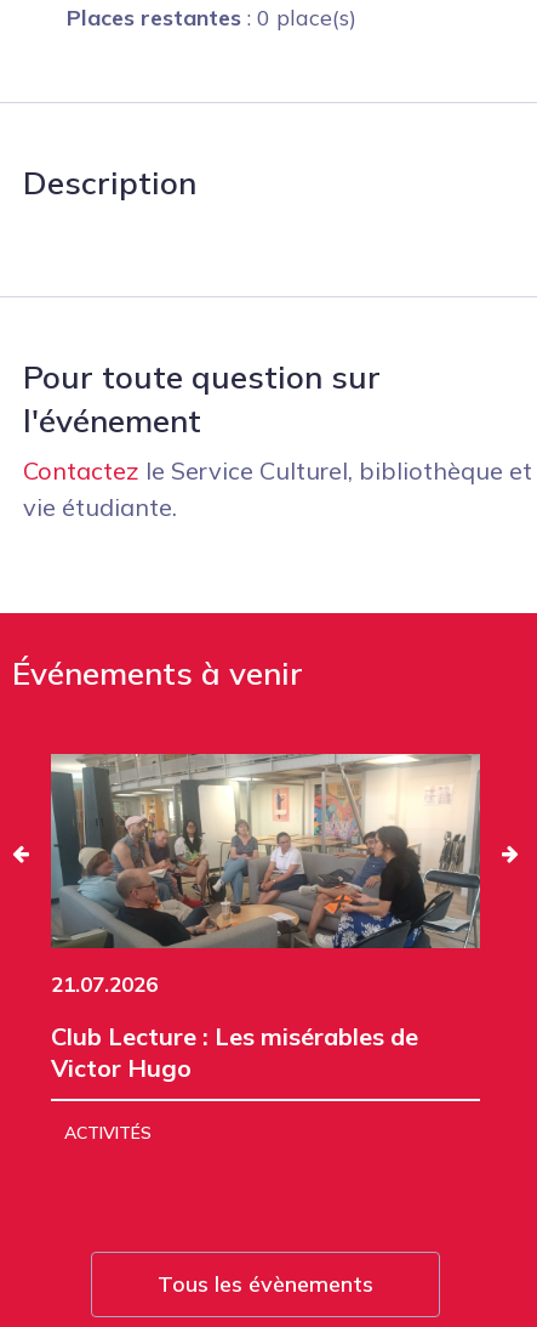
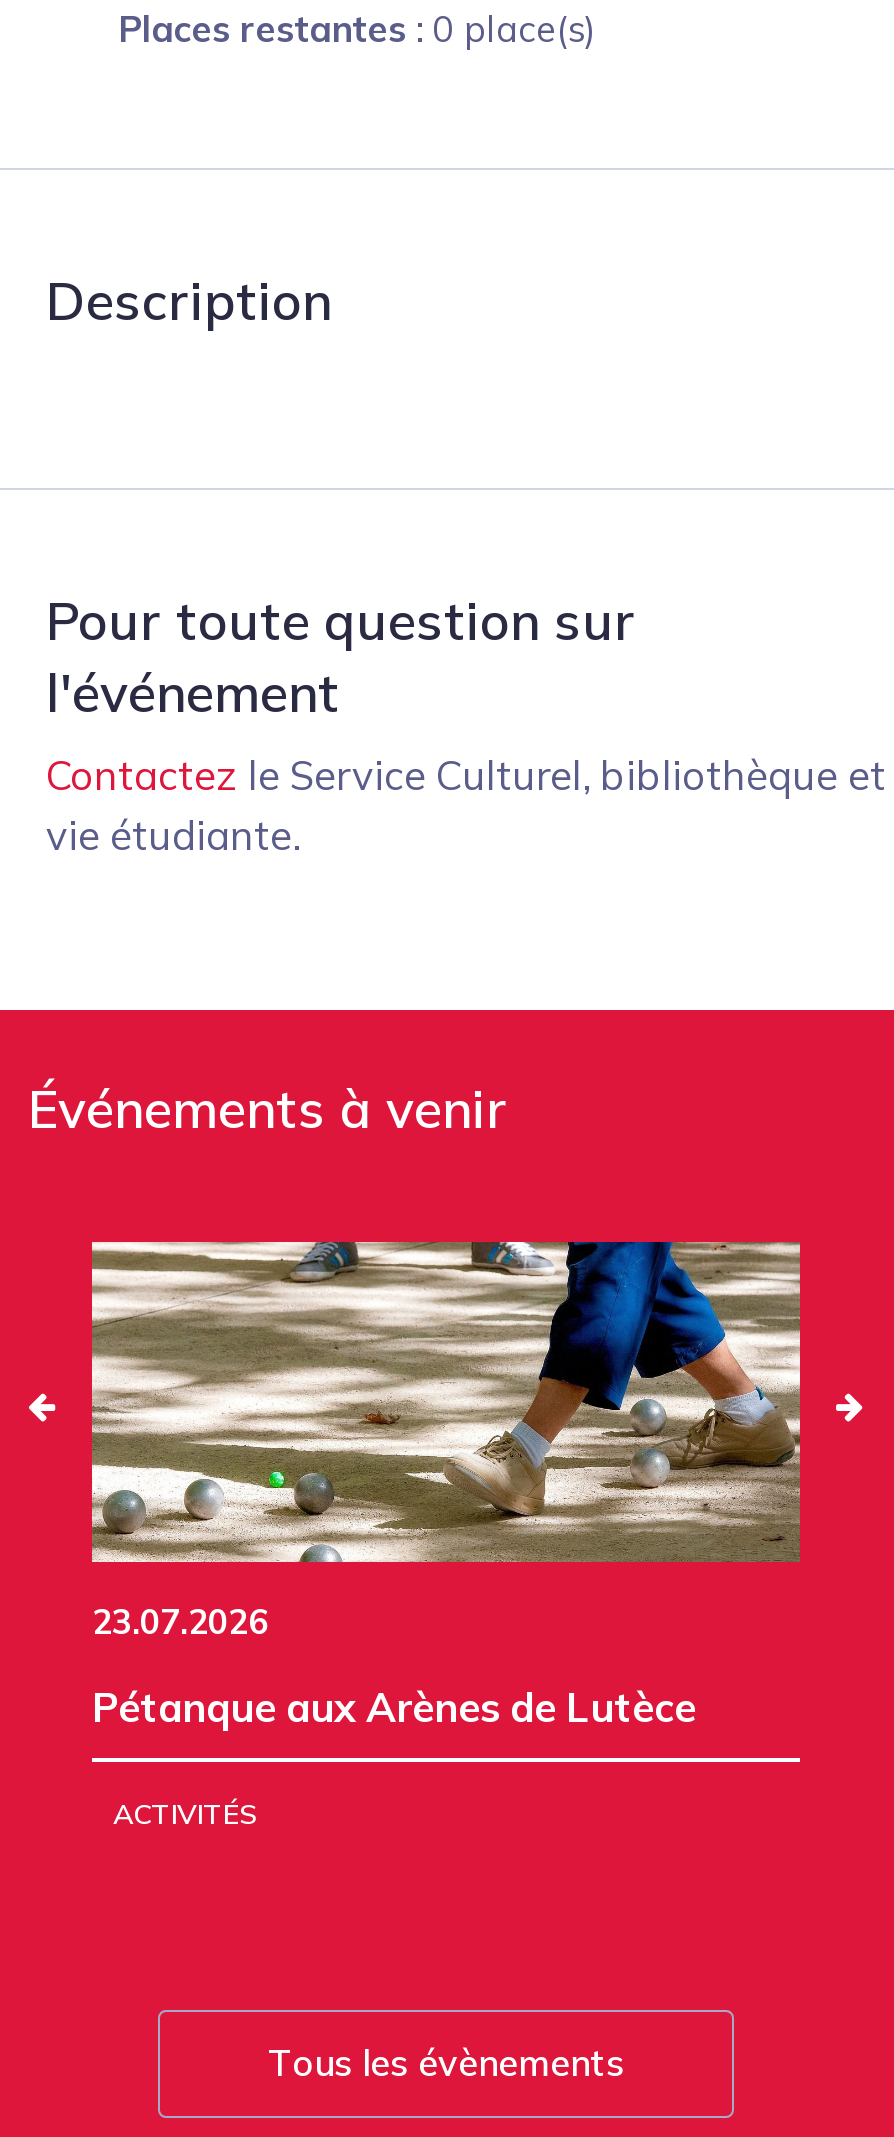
- [image]
- 21.07.2026
+ [image]
+ 23.07.2026

- Club Lecture : Les misérables de
- Victor Hugo
+ Pétanque aux Arènes de Lutèce
